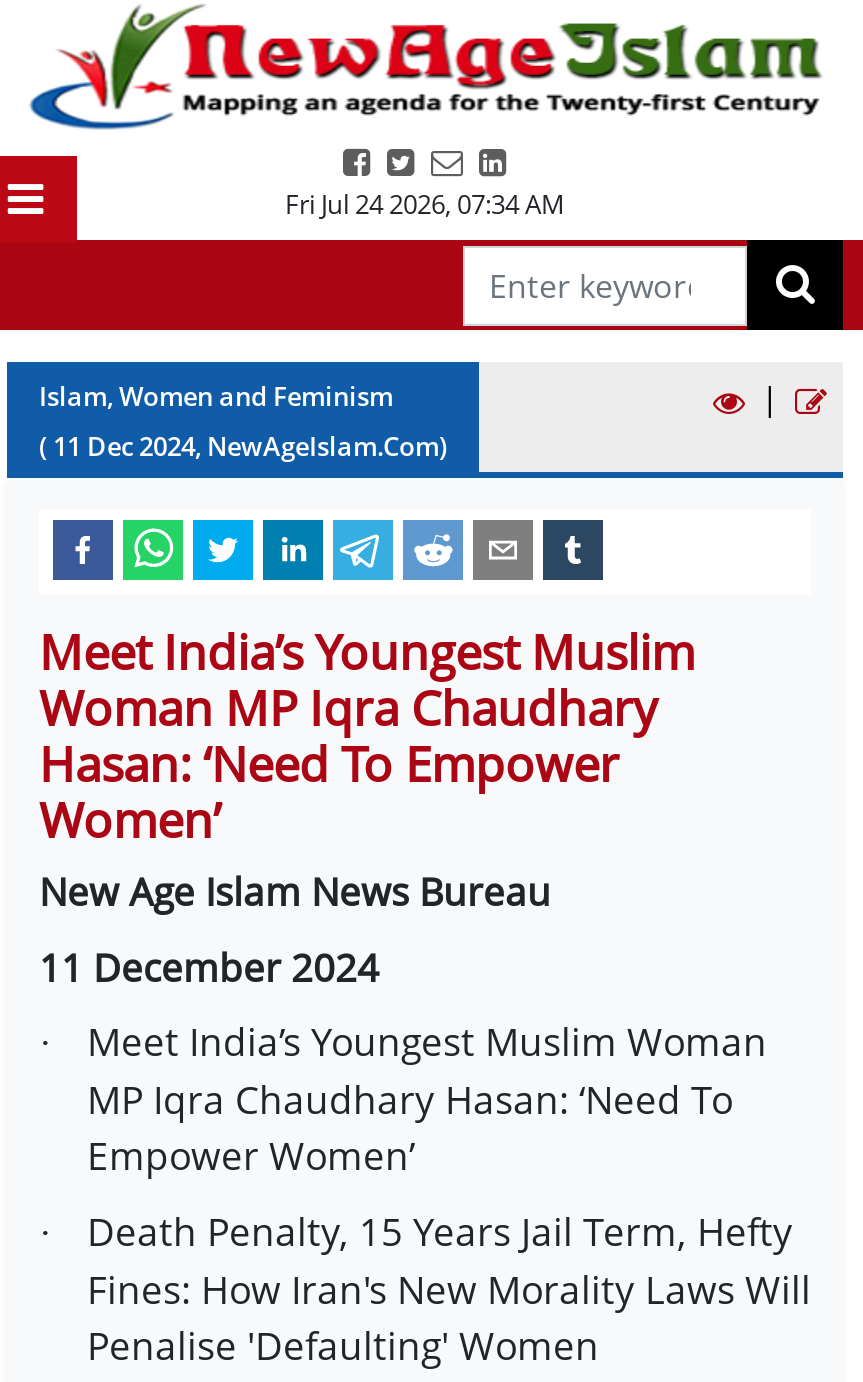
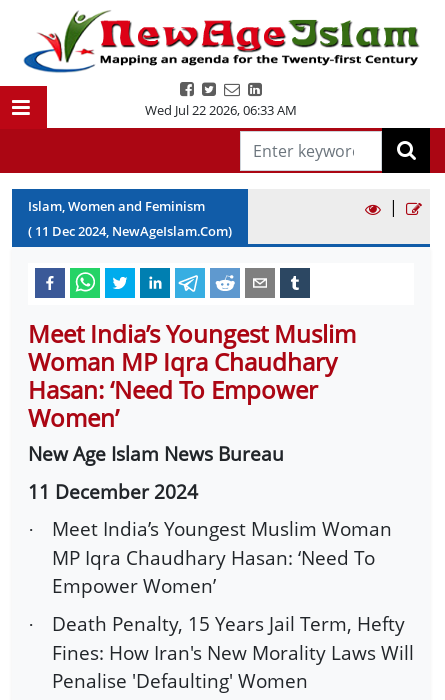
- Fri Jul 24 2026, 07:34 AM
+ Wed Jul 22 2026, 06:33 AM
